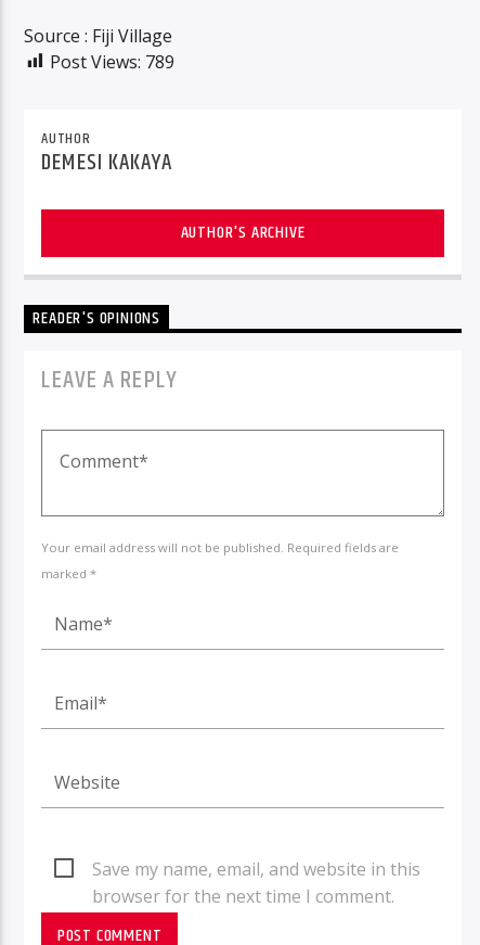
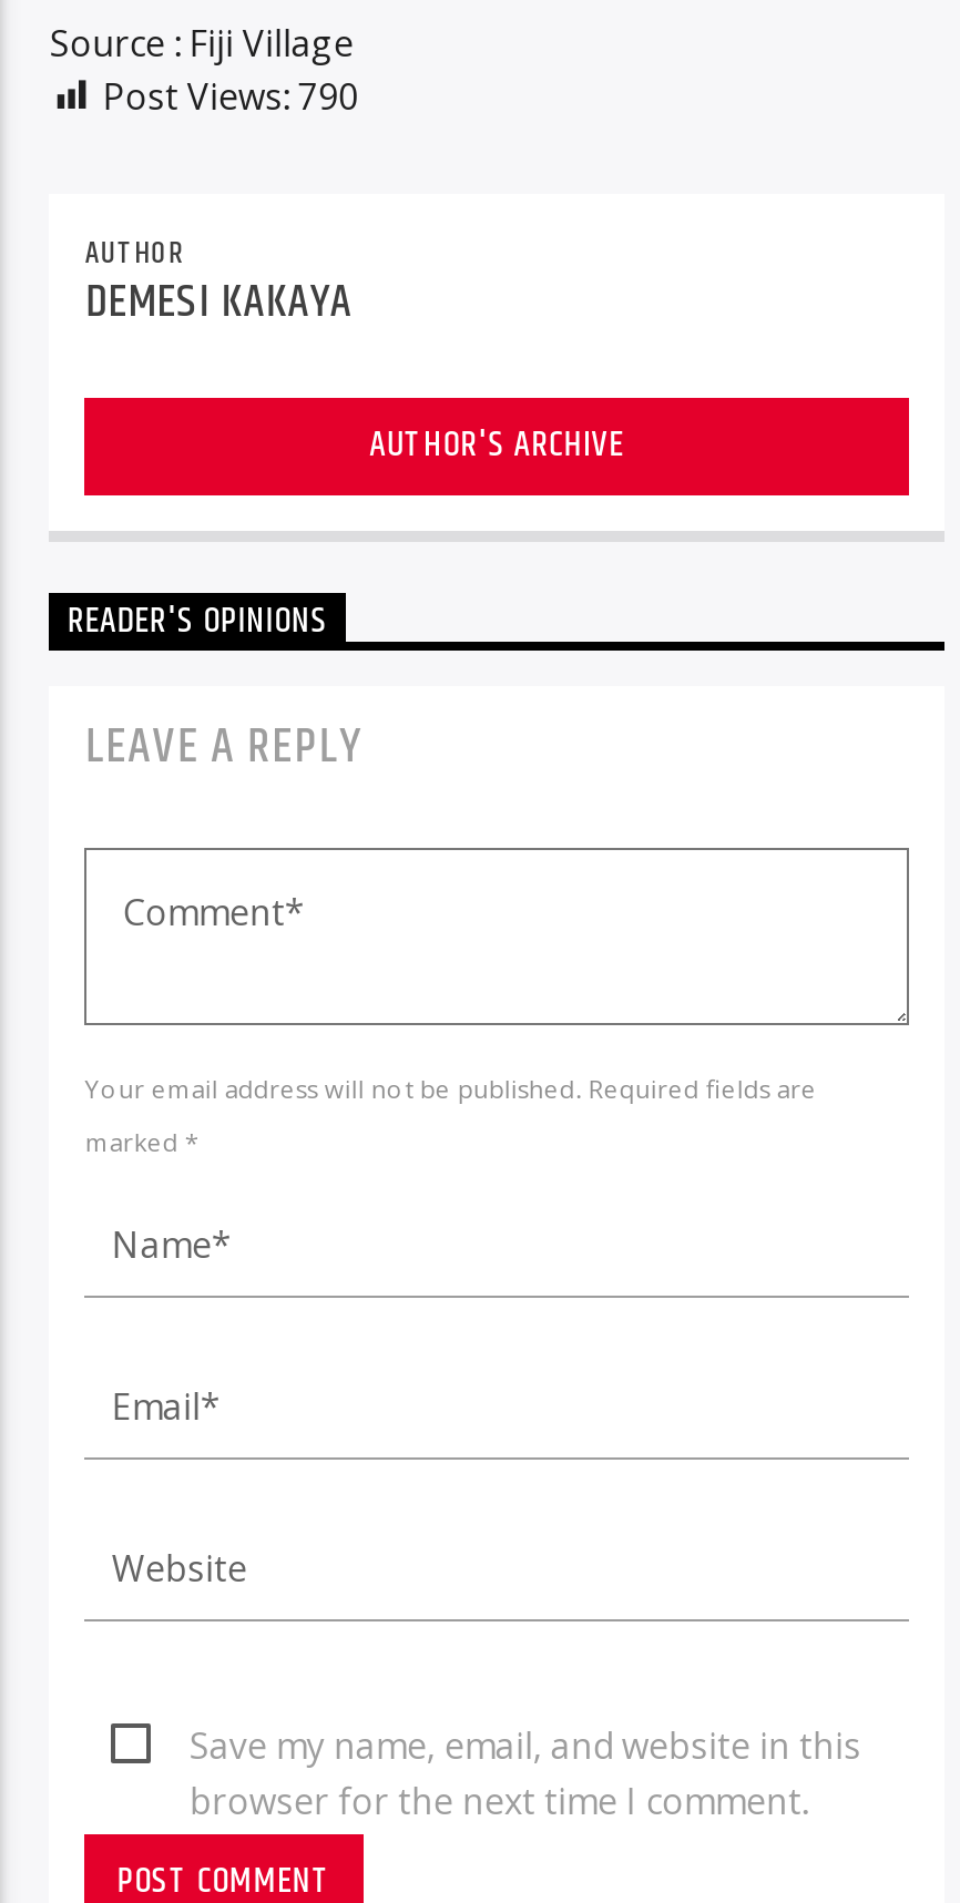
- Post Views: 789
+ Post Views: 790
